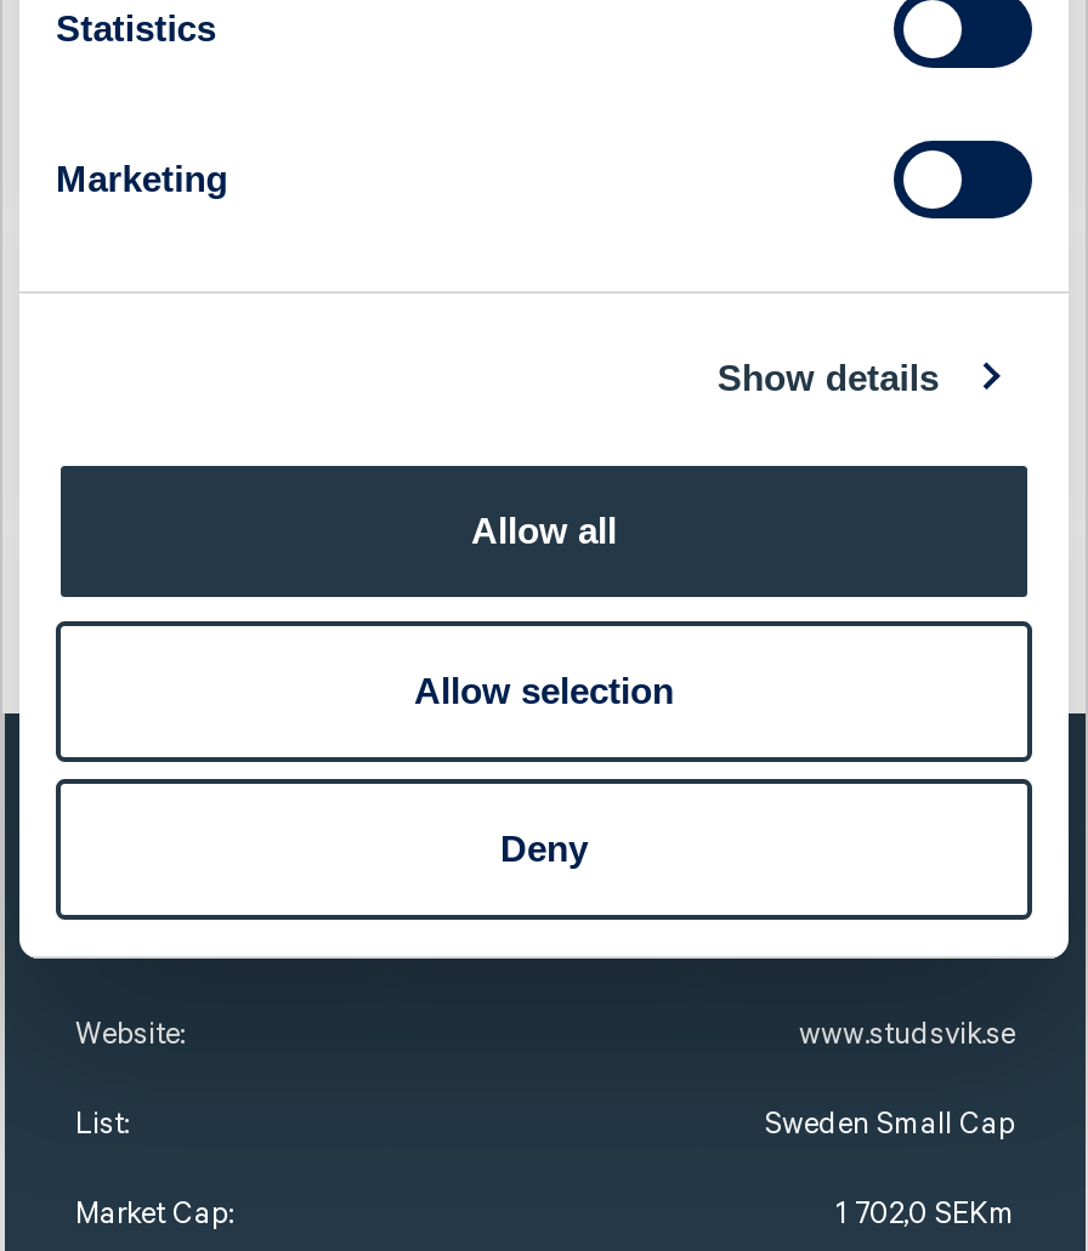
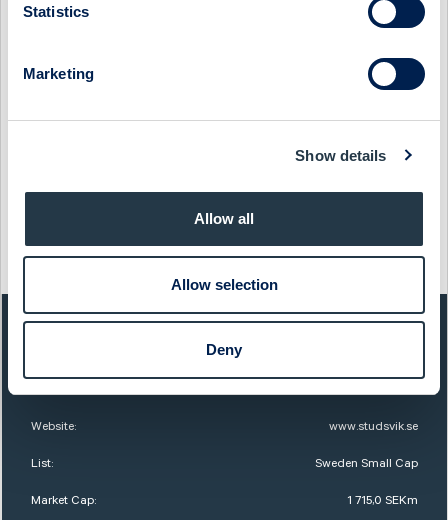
- 1 702,0 SEKm
+ 1 715,0 SEKm
